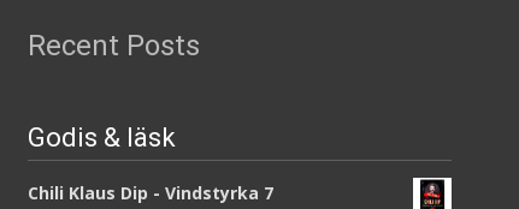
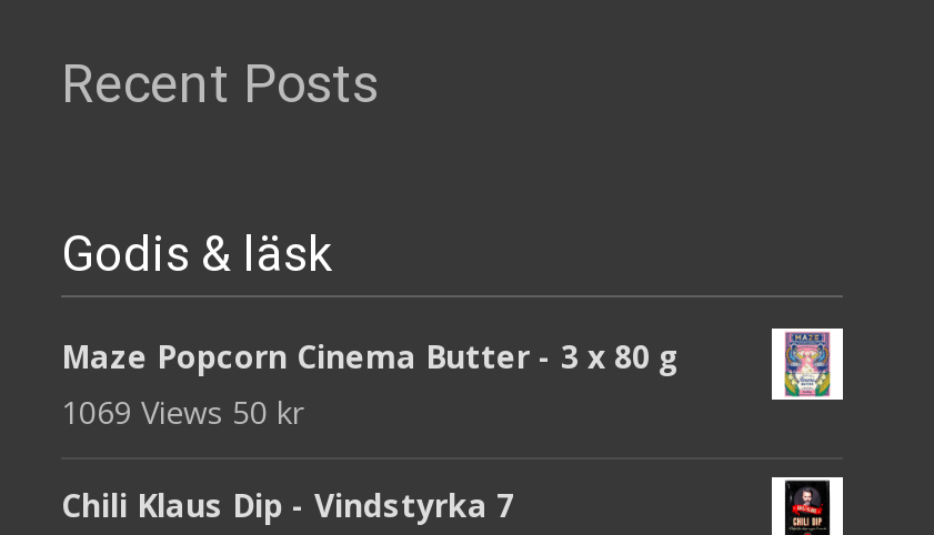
+ [image]
+ Maze Popcorn Cinema Butter - 3 x 80 g
+ 1069 Views 50 kr
